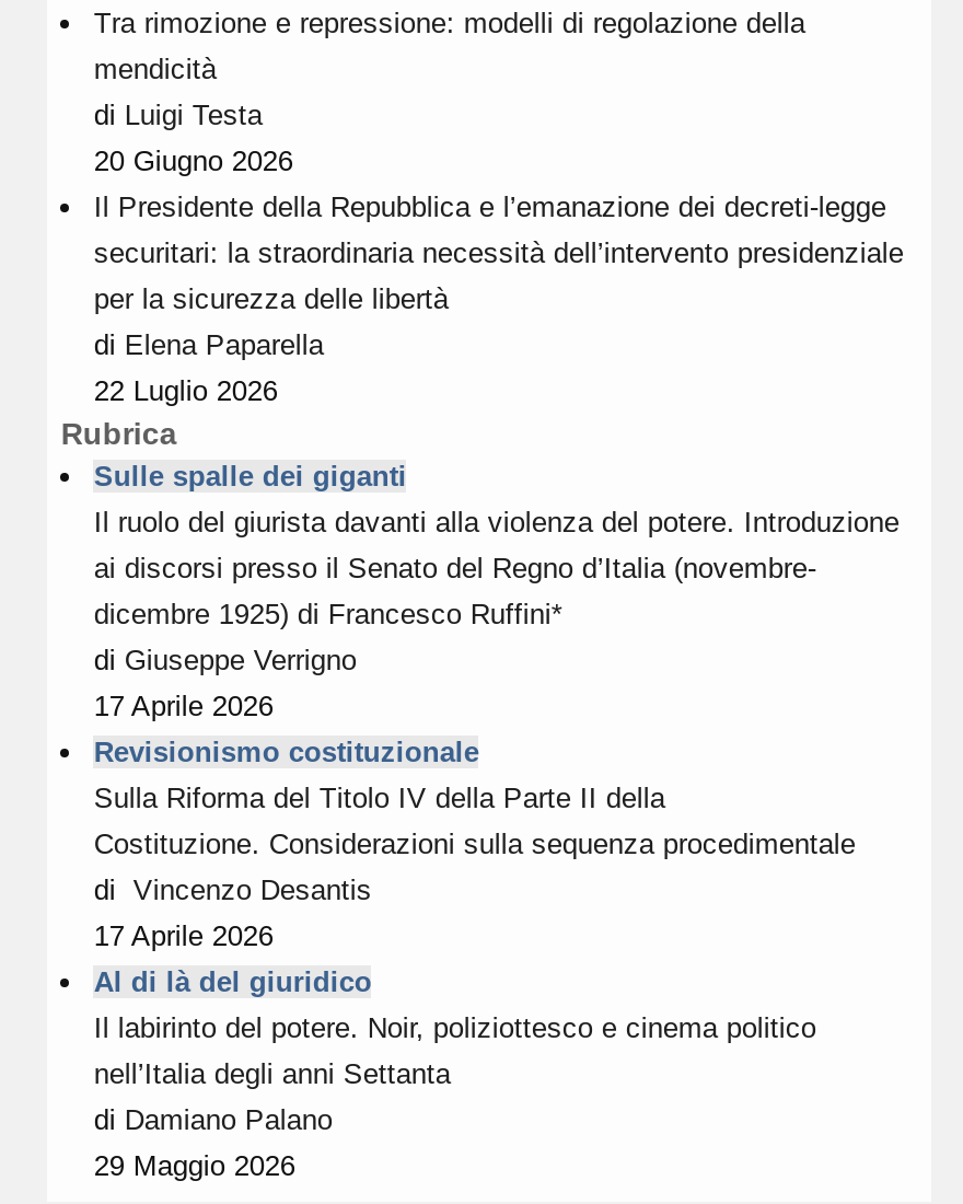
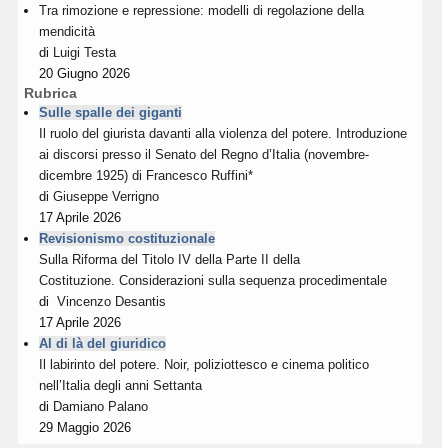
- Il Presidente della Repubblica e l’emanazione dei decreti-legge
- securitari: la straordinaria necessità dell’intervento presidenziale
- per la sicurezza delle libertà
- di Elena Paparella
- 22 Luglio 2026
